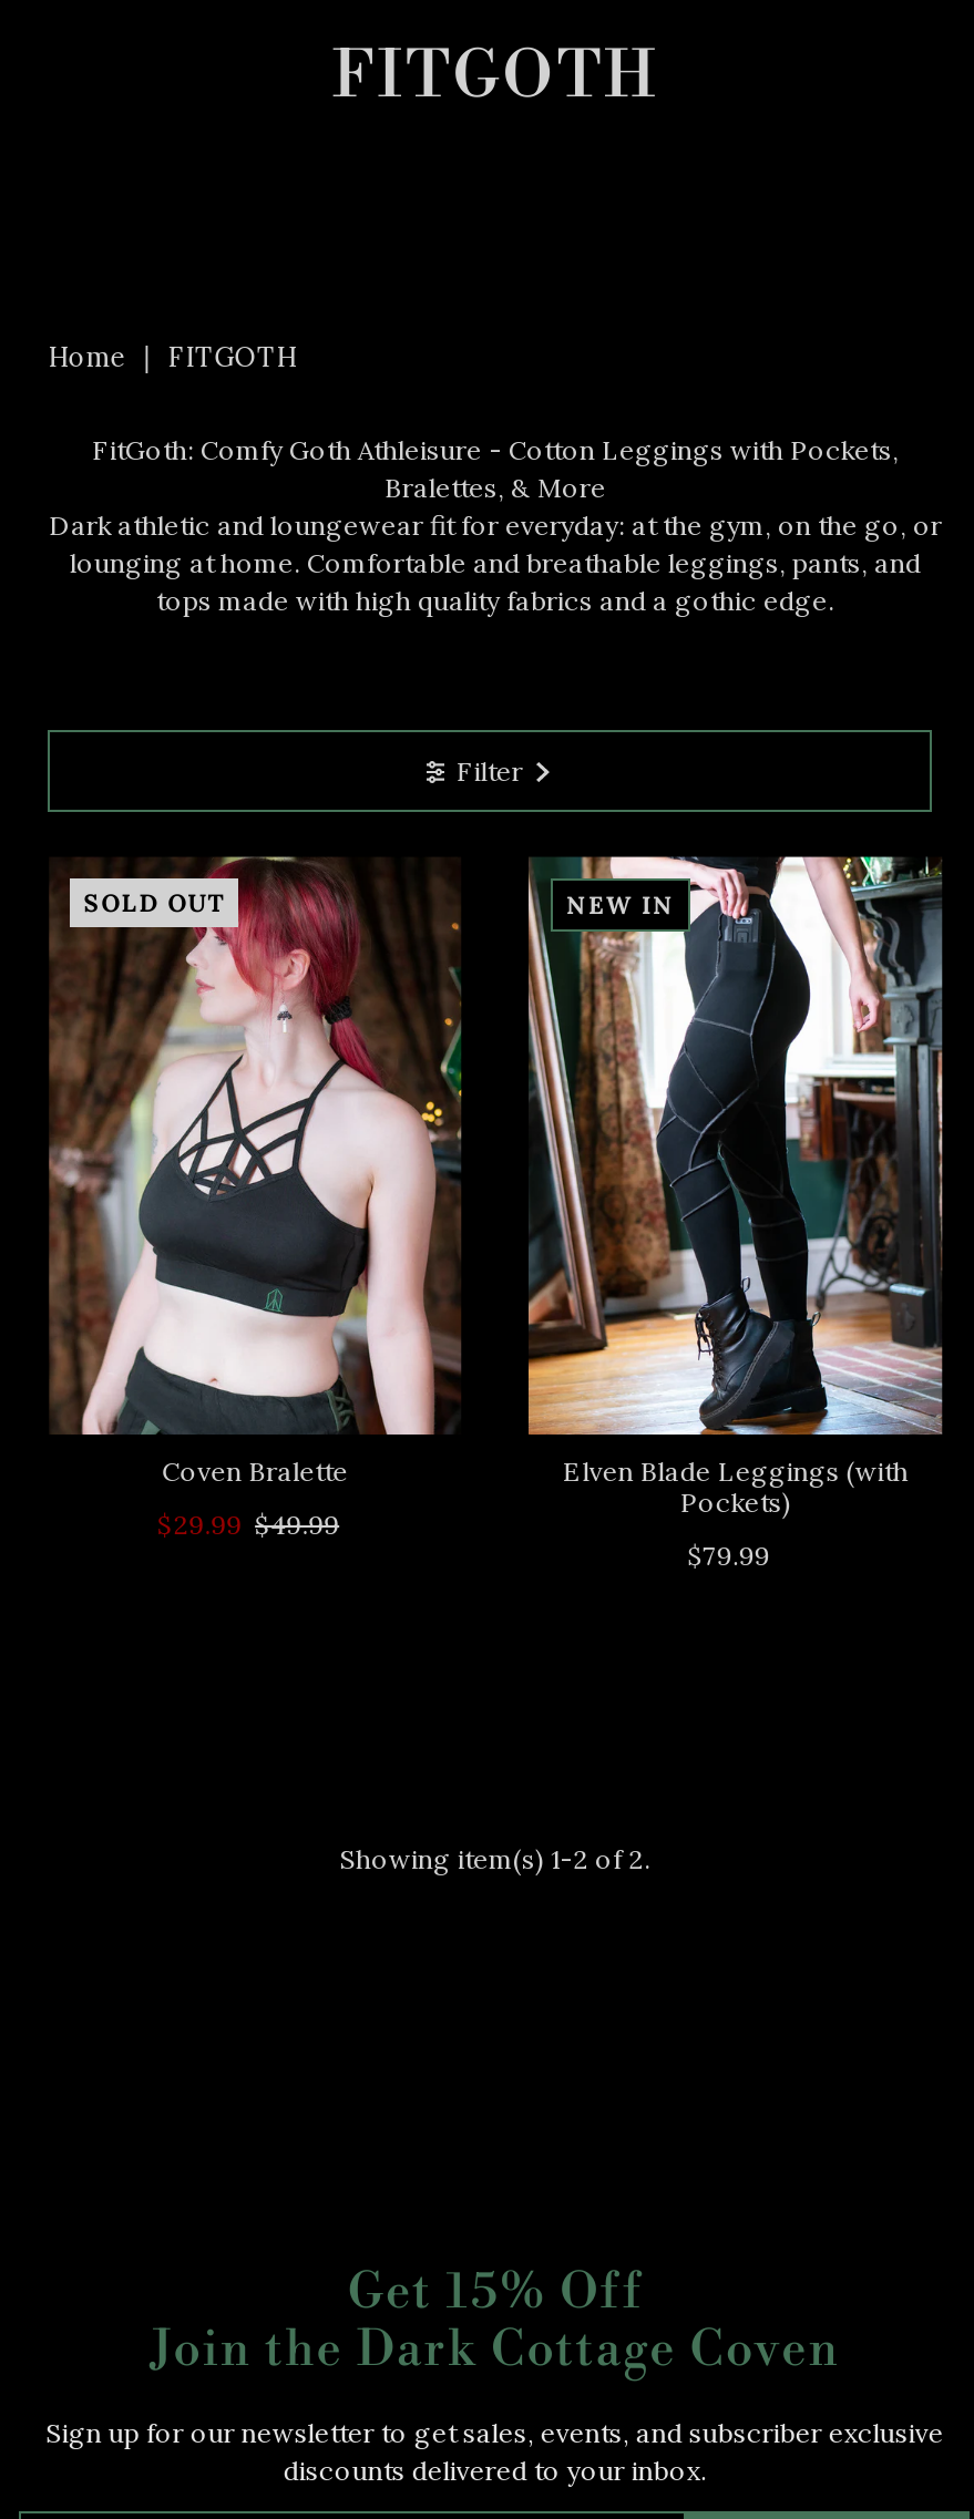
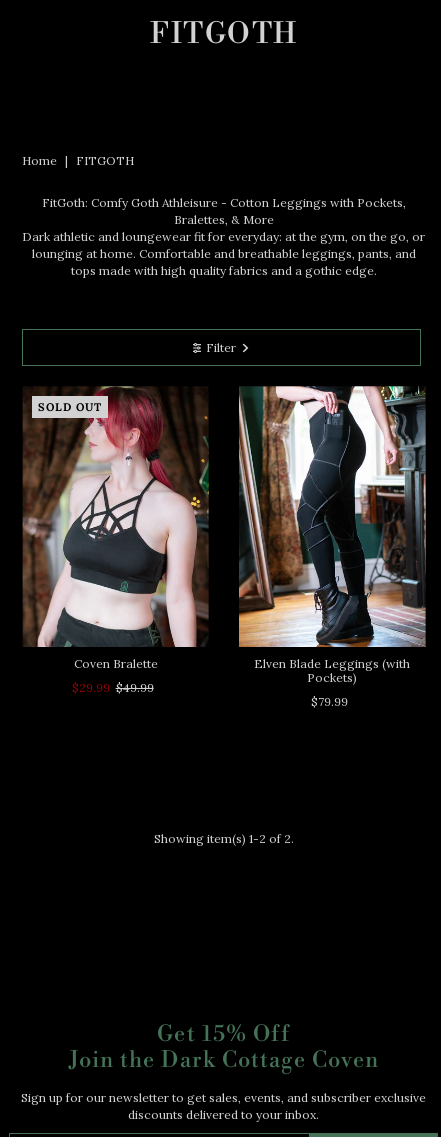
- NEW IN
